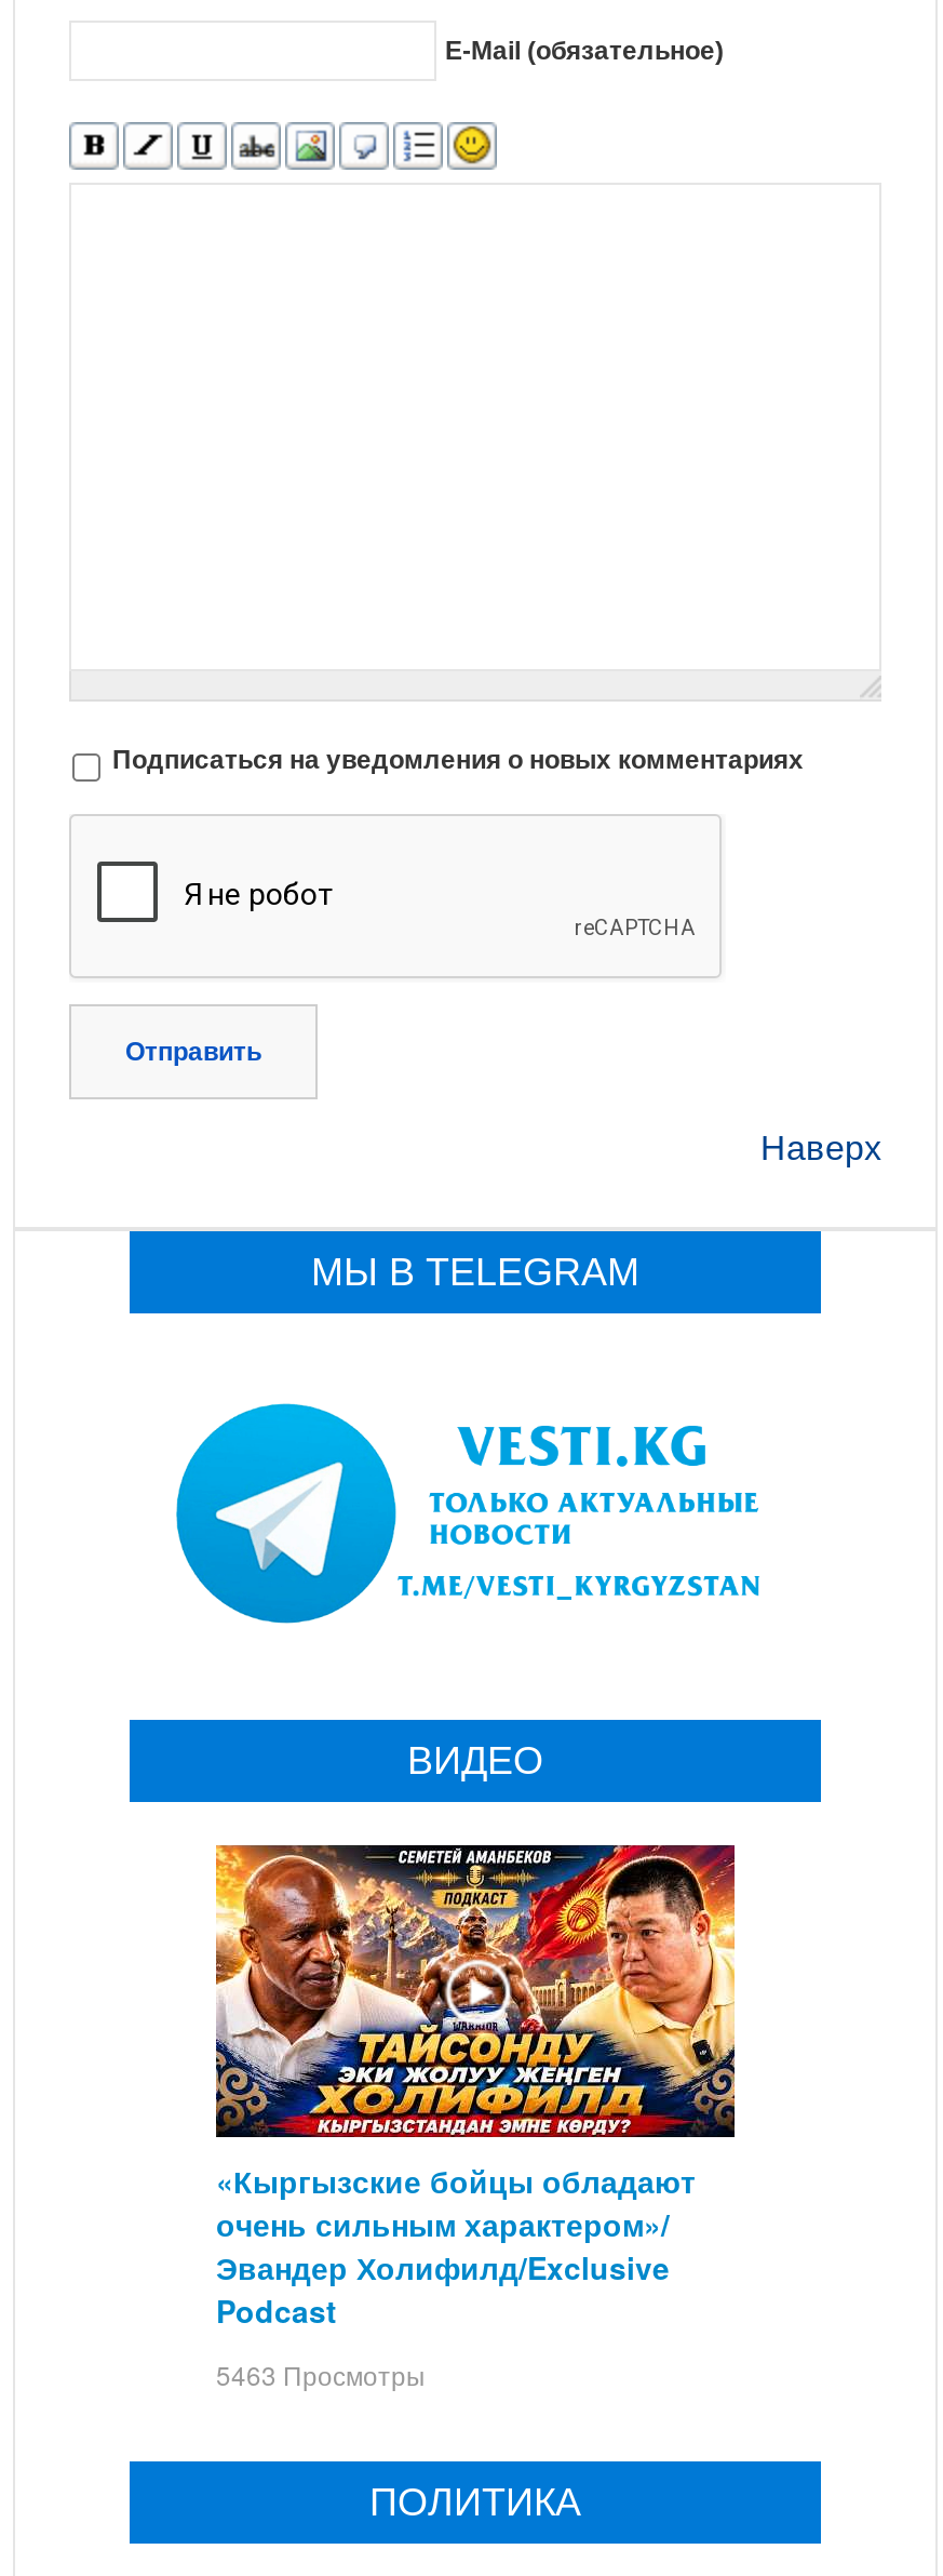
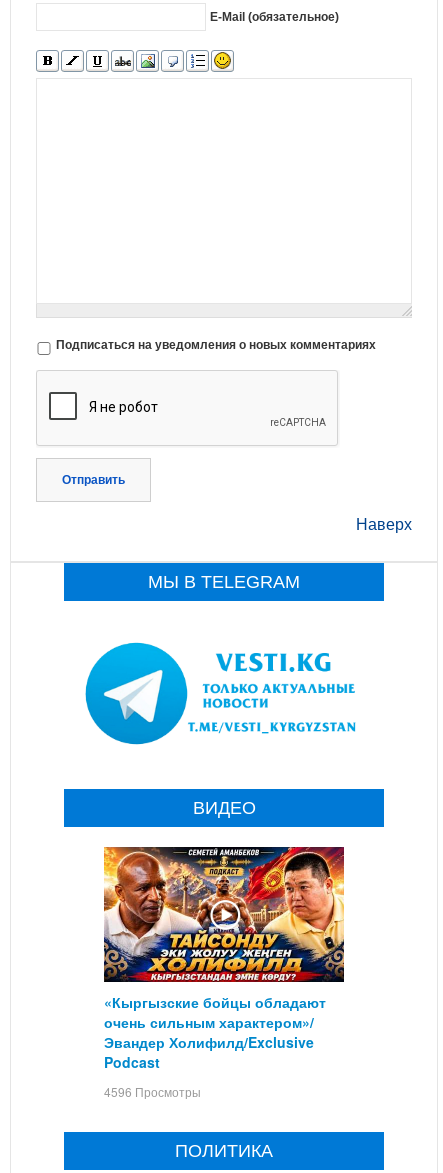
- 5463 Просмотры
+ 4596 Просмотры
